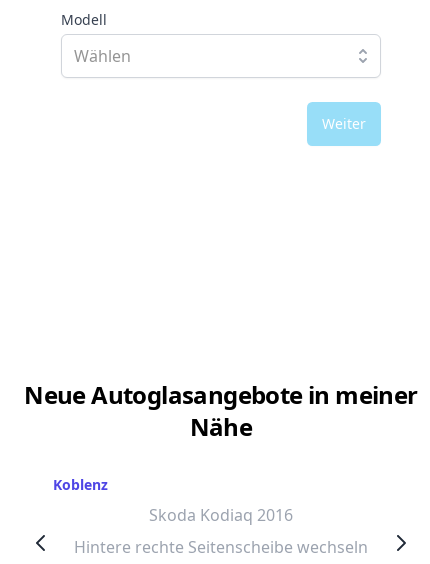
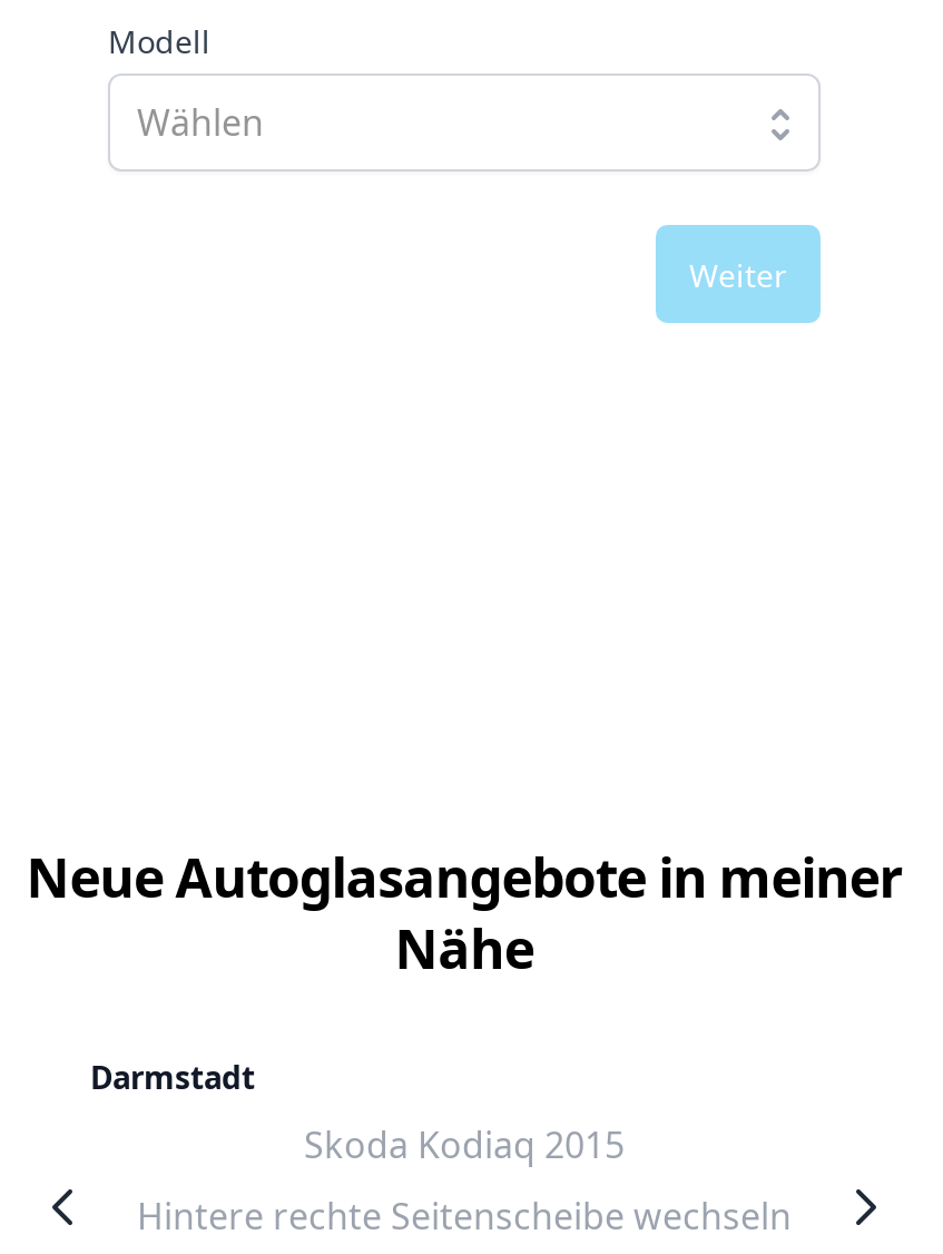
- Koblenz
+ Darmstadt

- Skoda Kodiaq 2016
+ Skoda Kodiaq 2015
